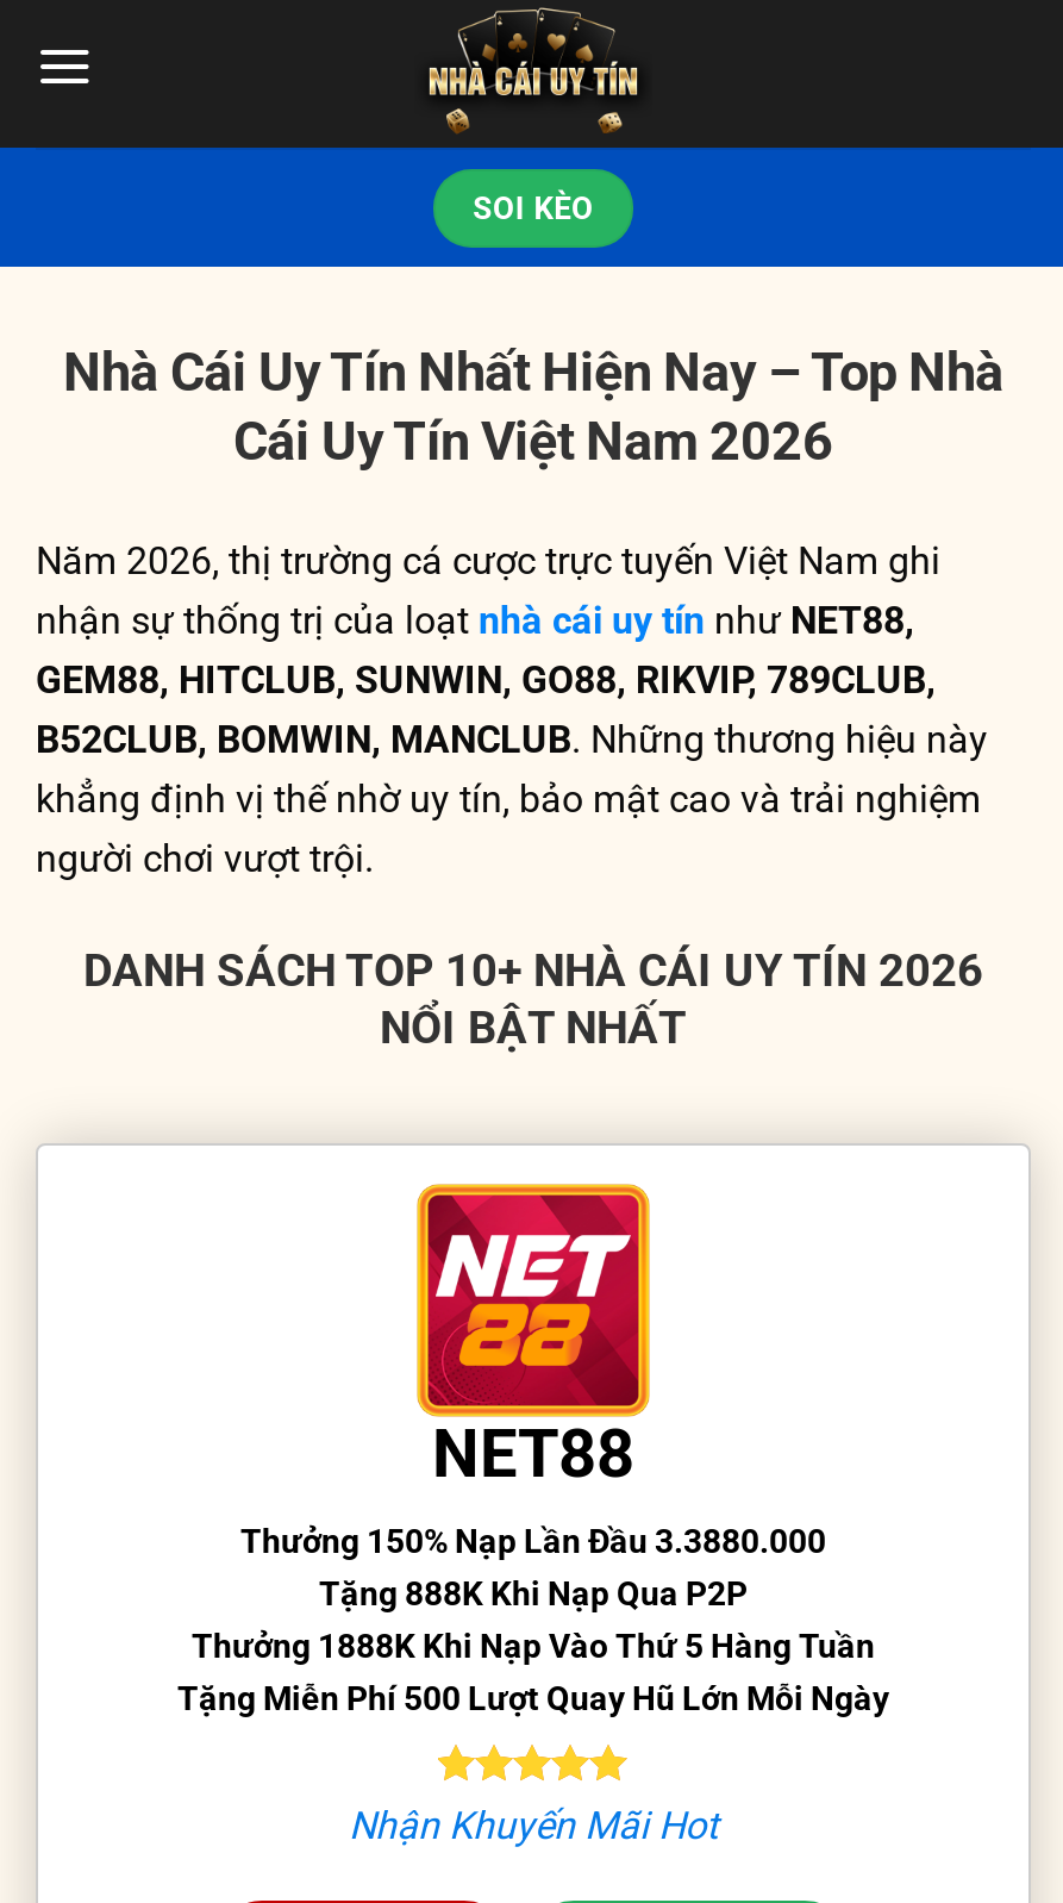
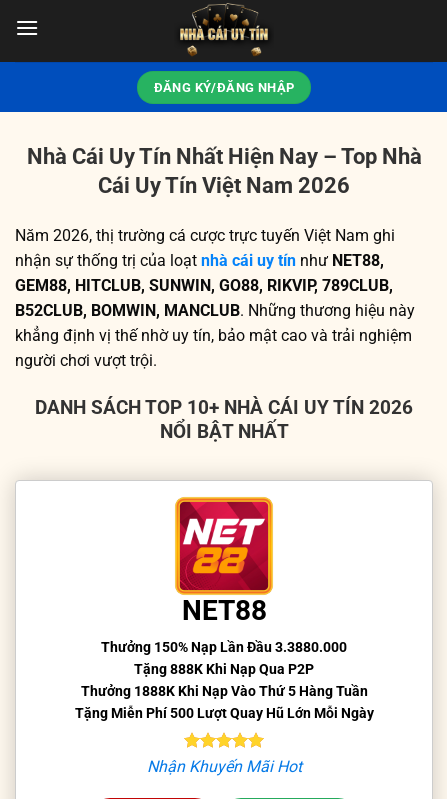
- SOI KÈO
+ ĐĂNG KÝ/ĐĂNG NHẬP
